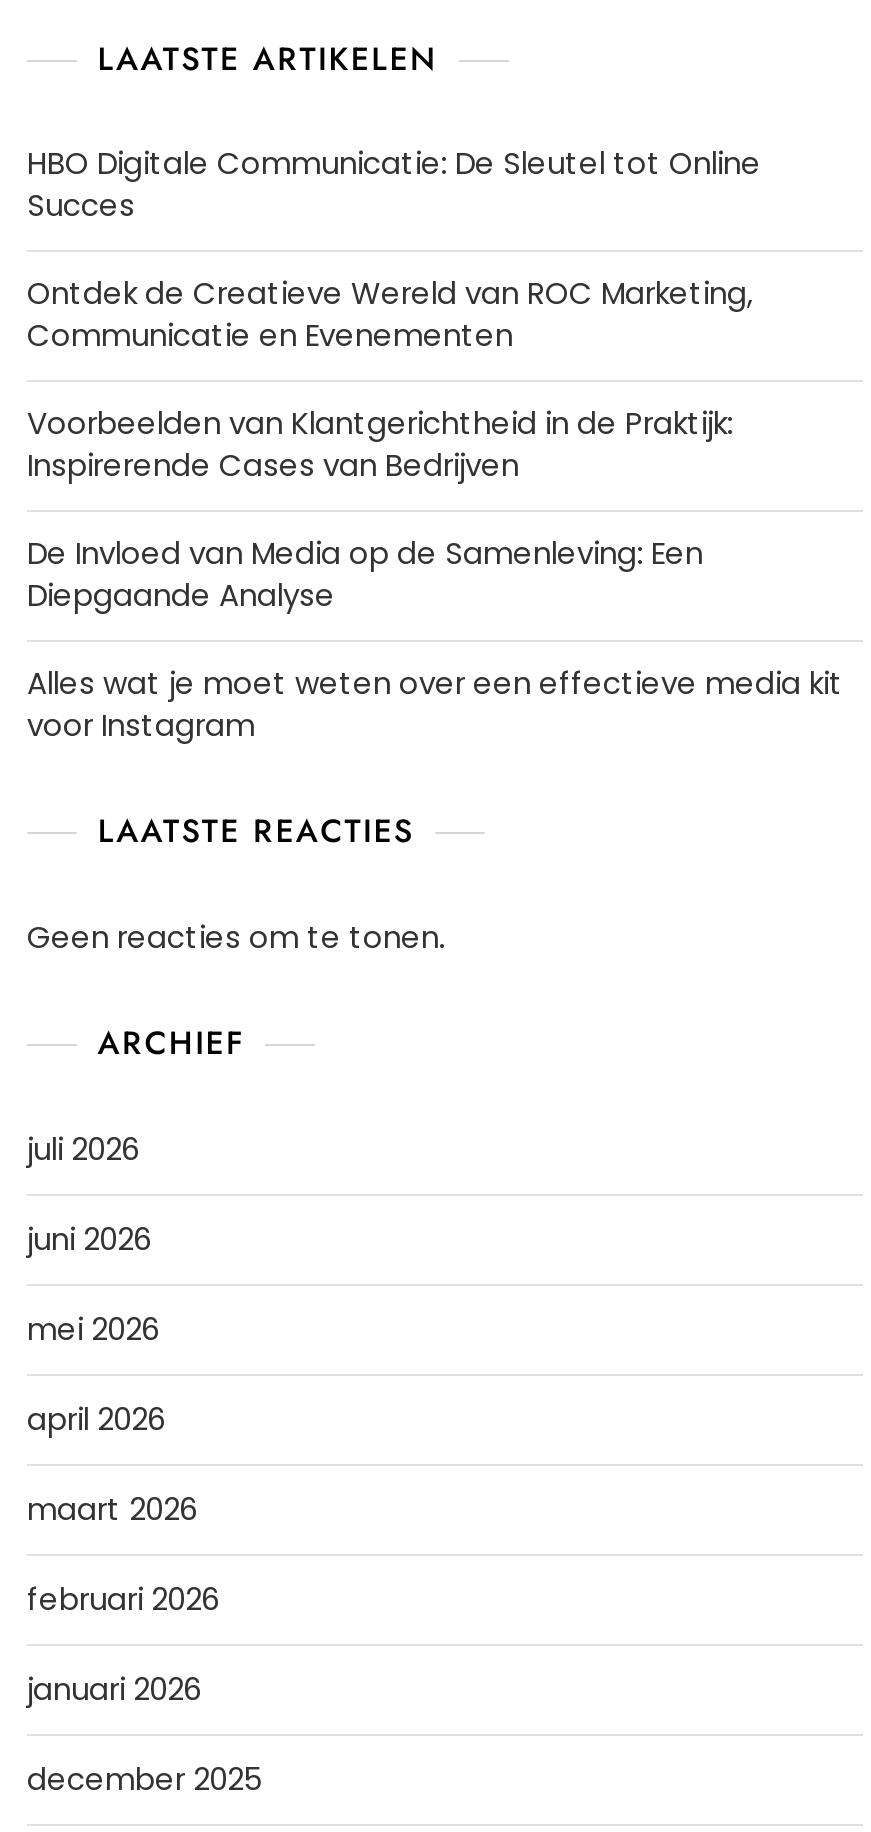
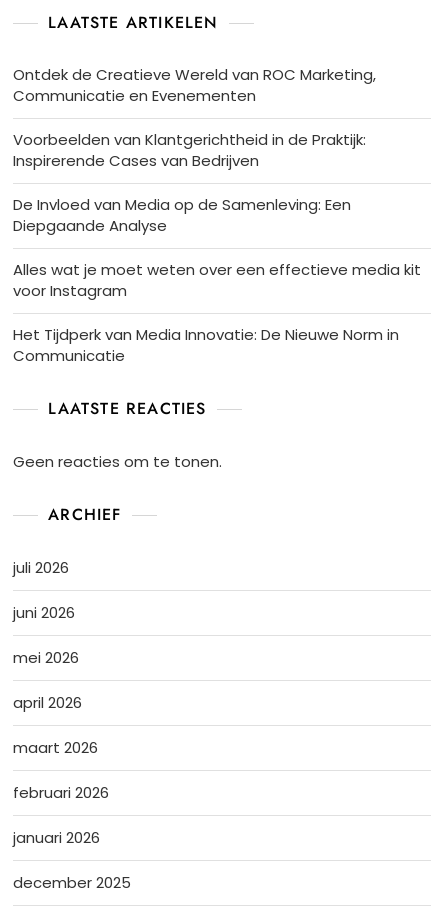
- HBO Digitale Communicatie: De Sleutel tot Online
- Succes

moved up: Ontdek de Creatieve Wereld van ROC Marketing, | Communicatie en Evenementen | Voorbeelden van Klantgerichtheid in de Praktijk: | Inspirerende Cases van Bedrijven | De Invloed van Media op de Samenleving: Een | Diepgaande Analyse | Alles wat je moet weten over een effectieve media kit | voor Instagram

+ Het Tijdperk van Media Innovatie: De Nieuwe Norm in
+ Communicatie
